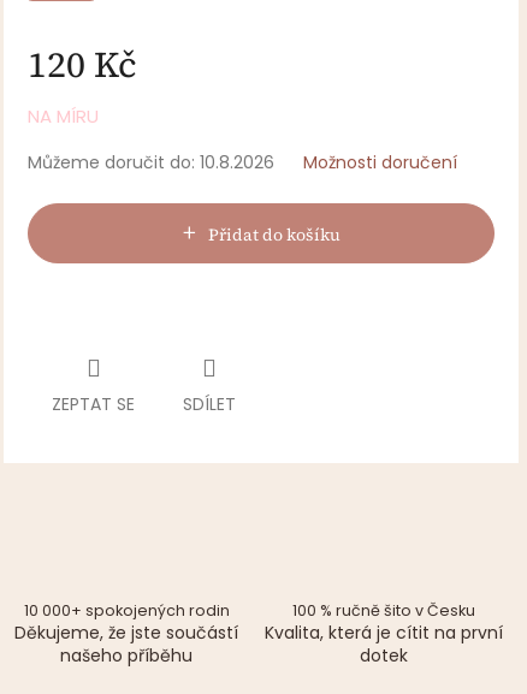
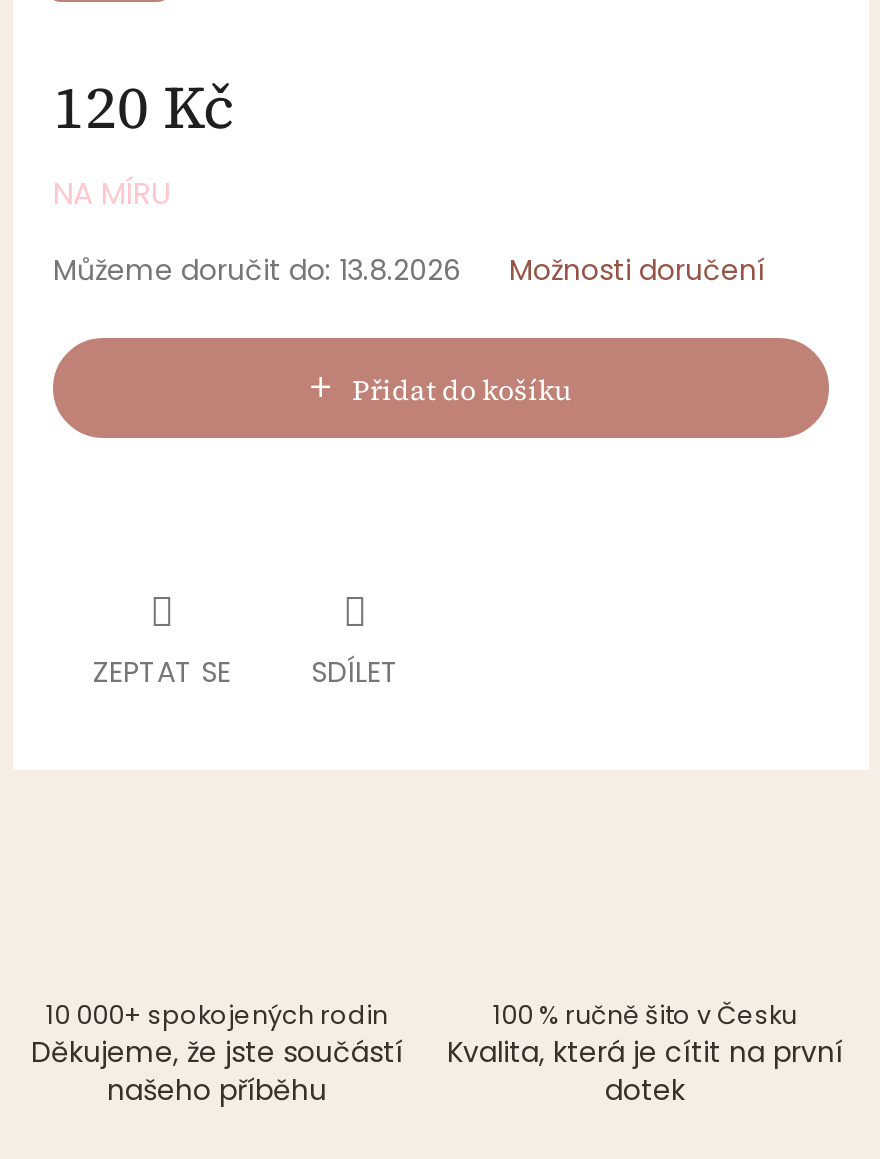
- Můžeme doručit do: 10.8.2026
+ Můžeme doručit do: 13.8.2026
